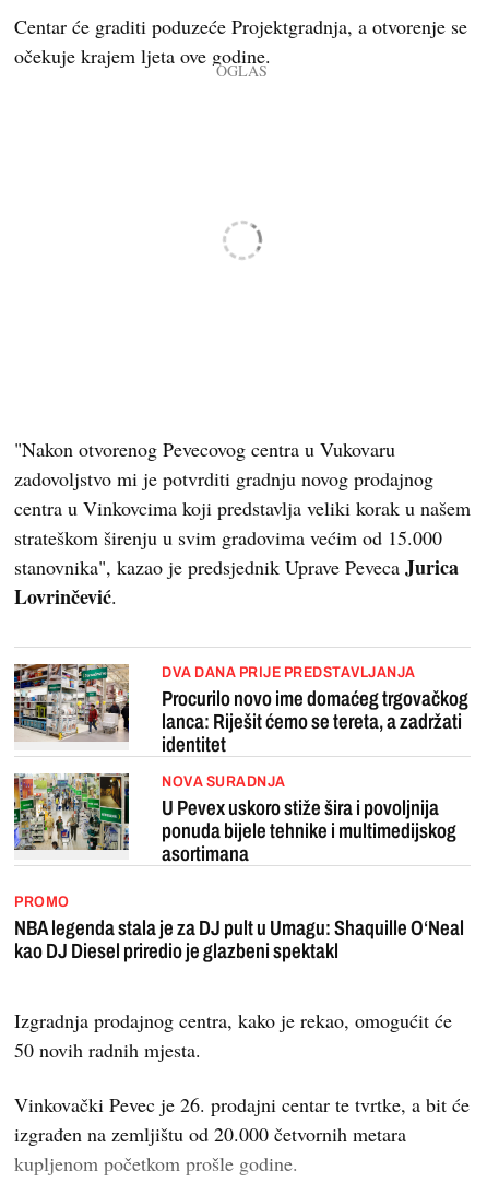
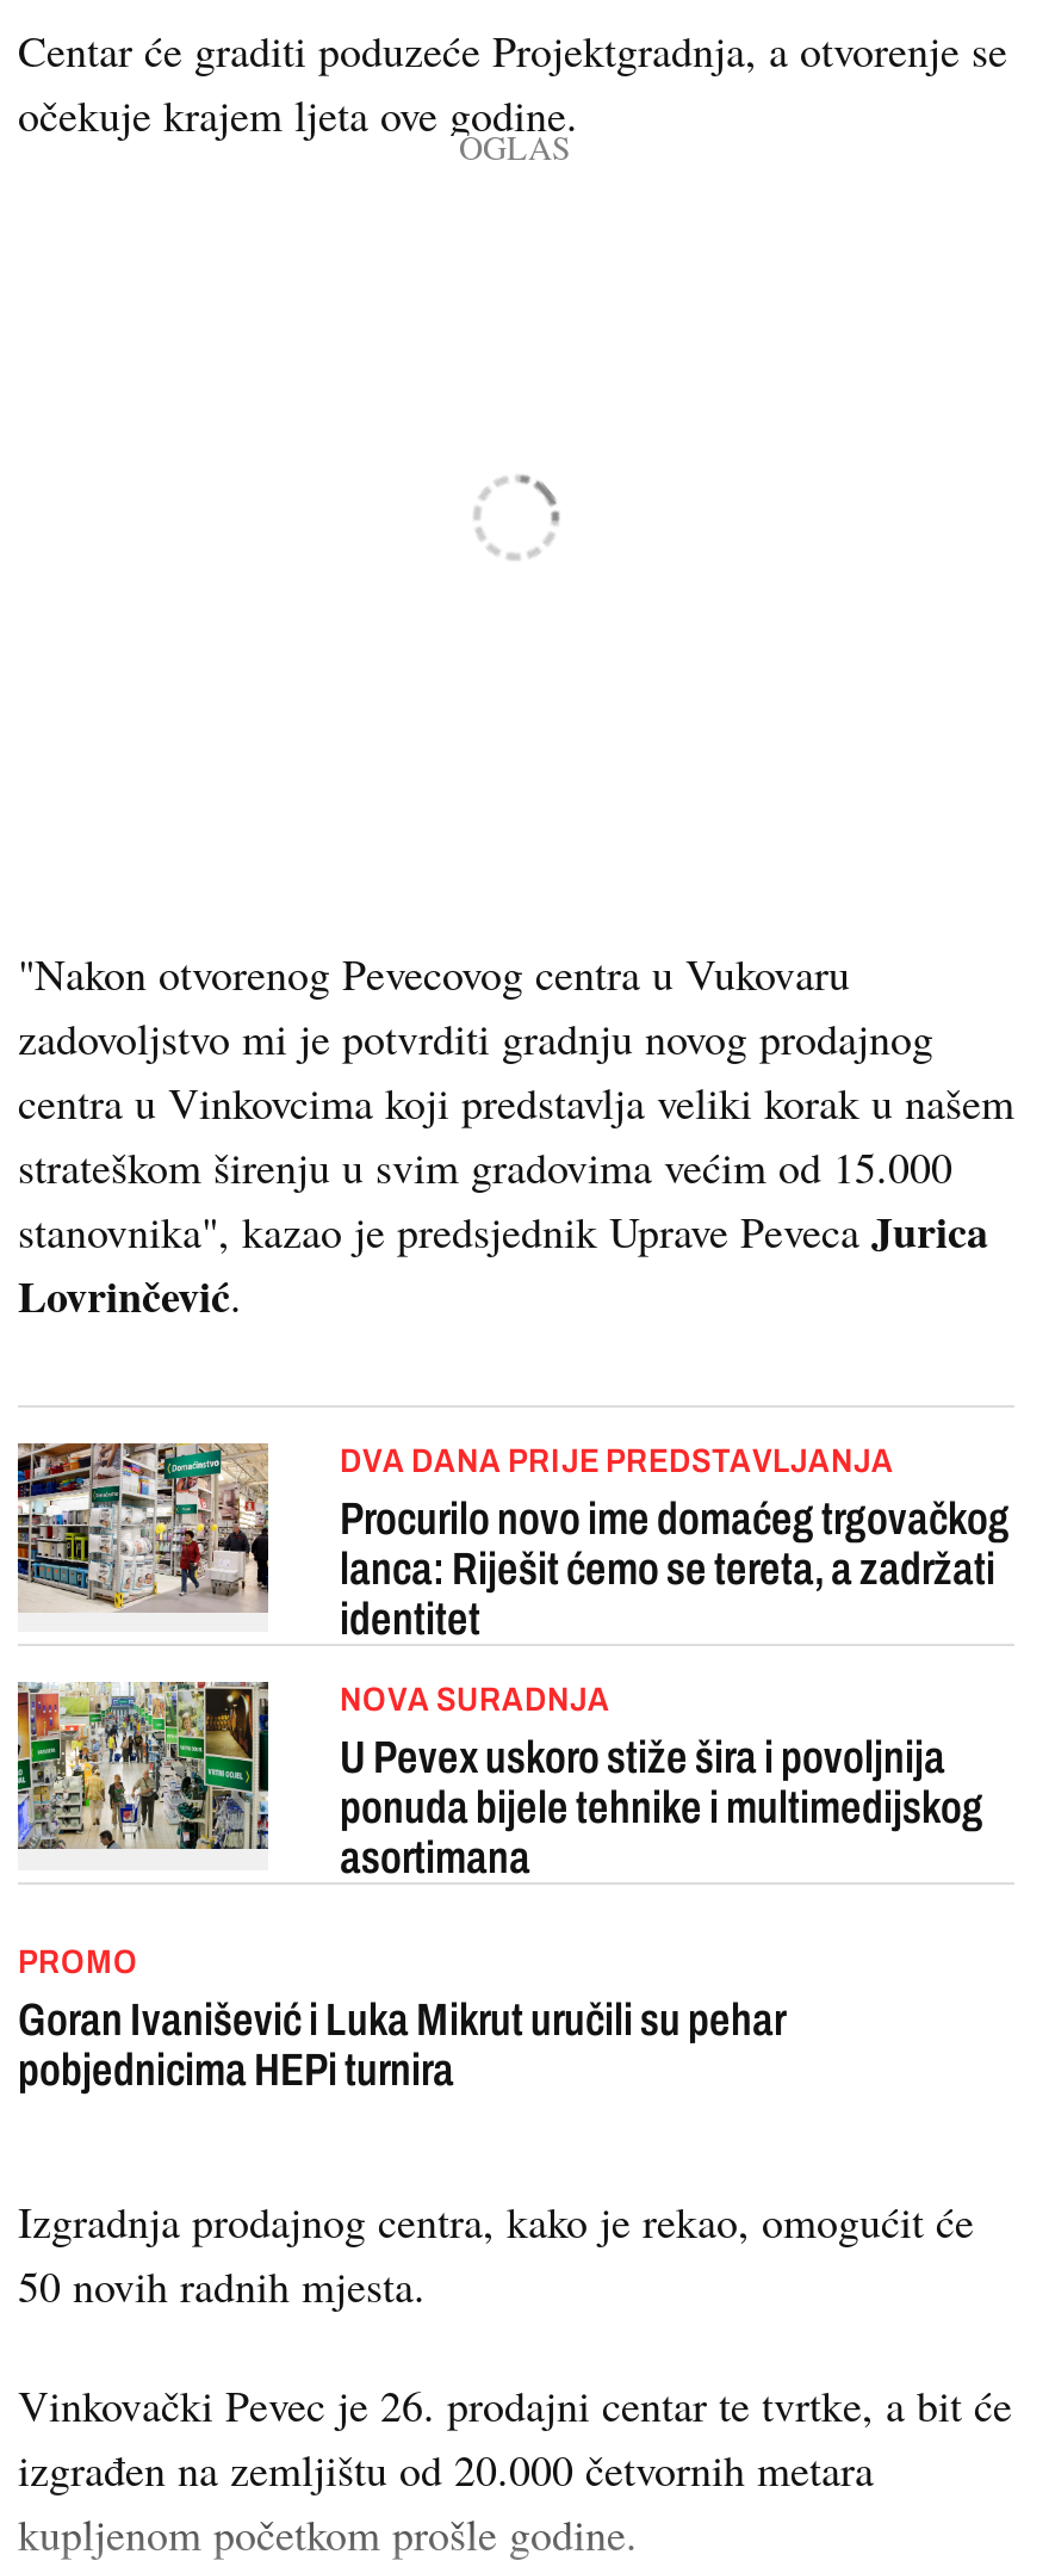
- NBA legenda stala je za DJ pult u Umagu: Shaquille O‘Neal
- kao DJ Diesel priredio je glazbeni spektakl
+ Goran Ivanišević i Luka Mikrut uručili su pehar
+ pobjednicima HEPi turnira
